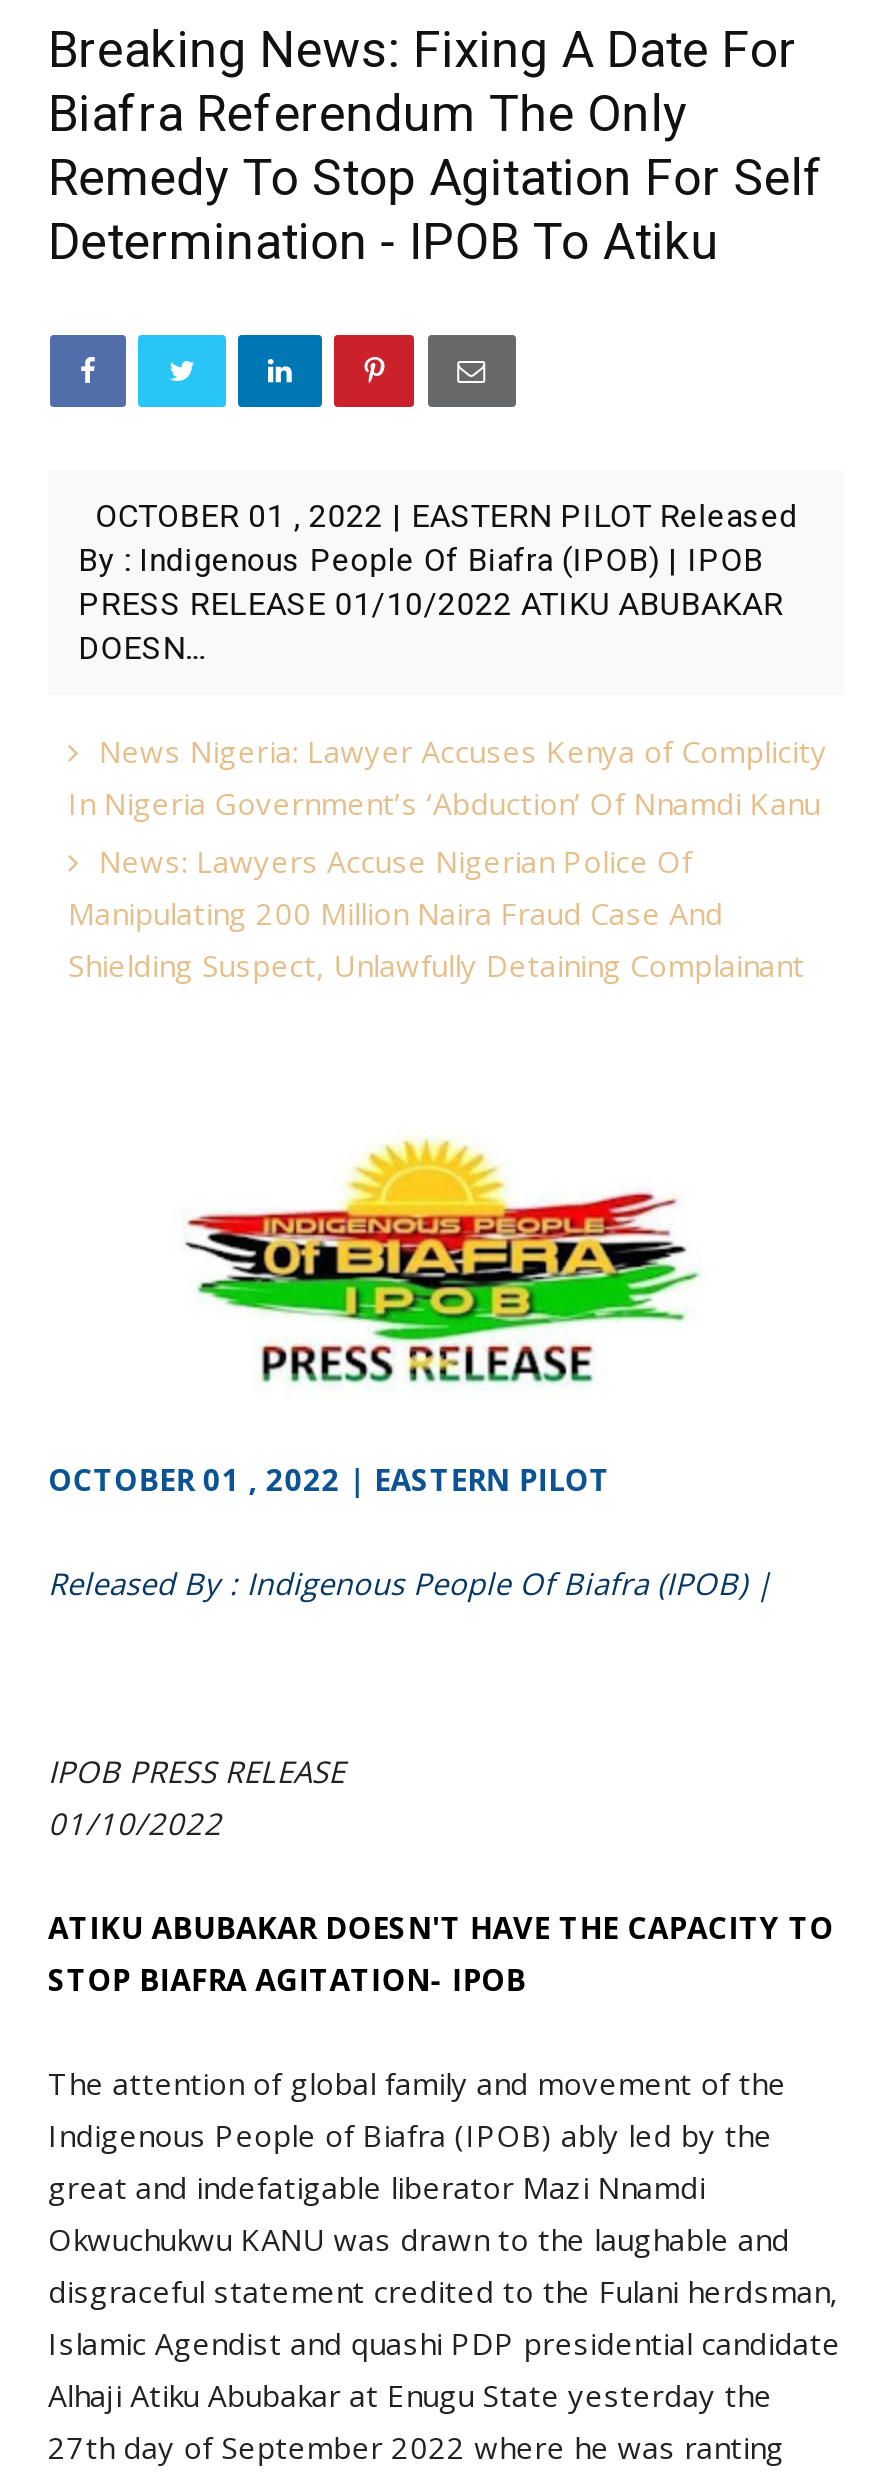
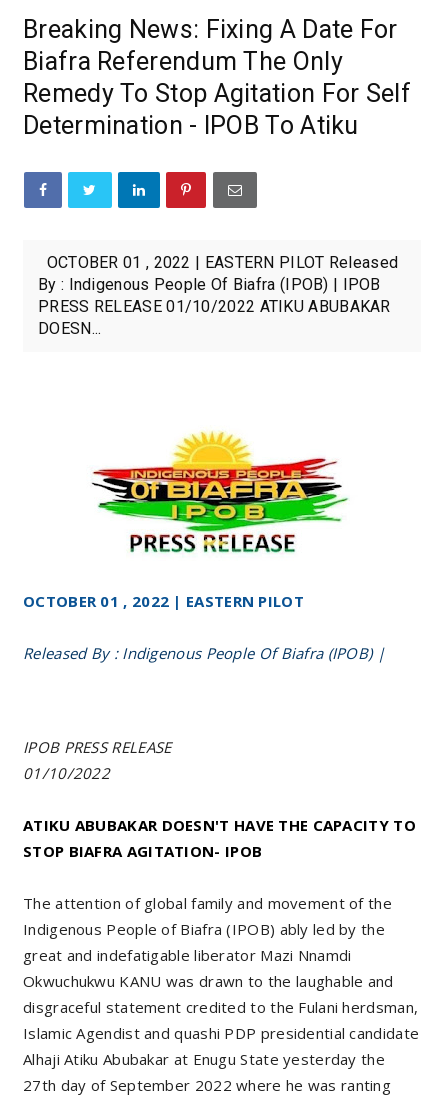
- News Nigeria: Lawyer Accuses Kenya of Complicity
- In Nigeria Government’s ‘Abduction’ Of Nnamdi Kanu
- News: Lawyers Accuse Nigerian Police Of
- Manipulating 200 Million Naira Fraud Case And
- Shielding Suspect, Unlawfully Detaining Complainant
